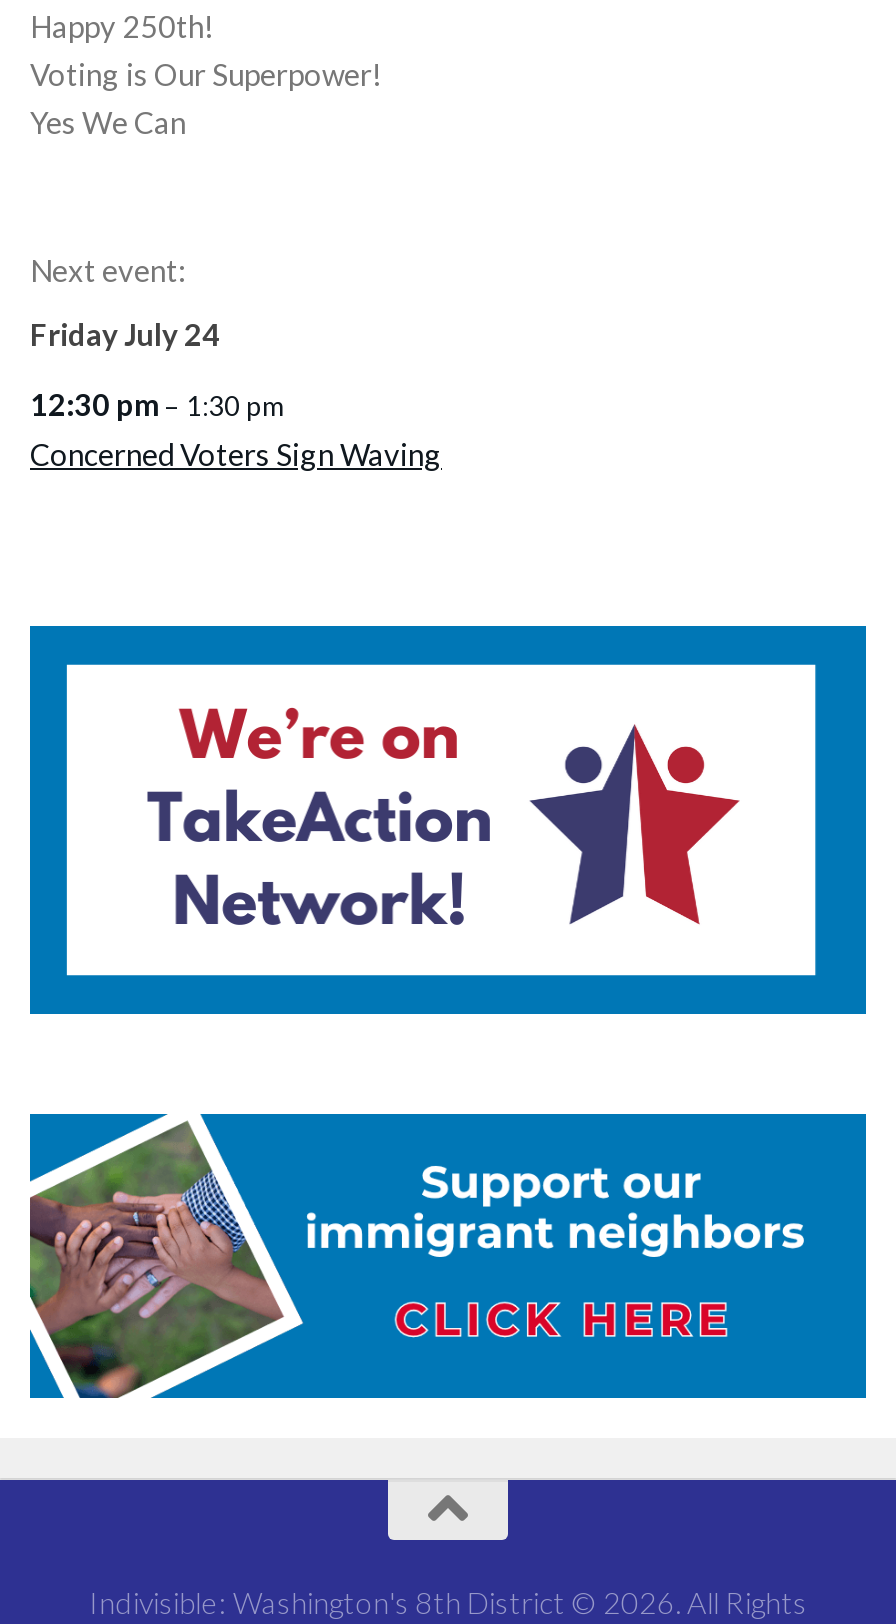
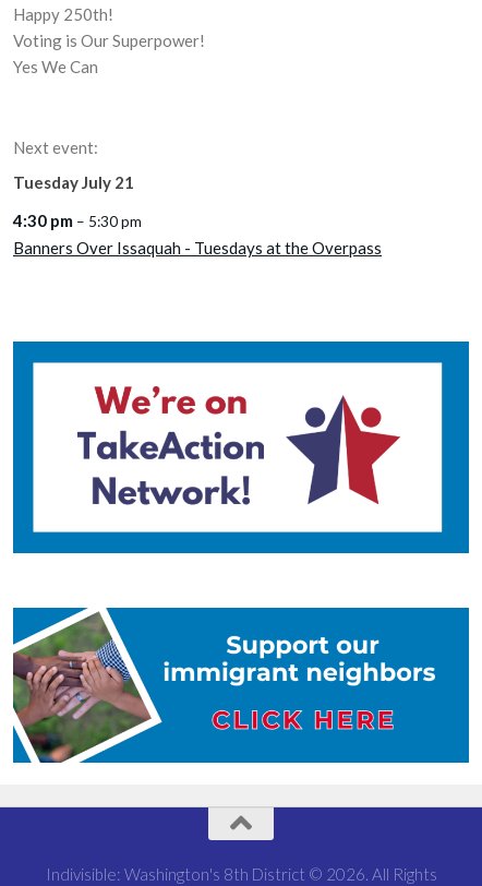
- Friday July 24
+ Tuesday July 21

- 12:30 pm – 1:30 pm
- Concerned Voters Sign Waving
+ 4:30 pm – 5:30 pm
+ Banners Over Issaquah - Tuesdays at the Overpass
